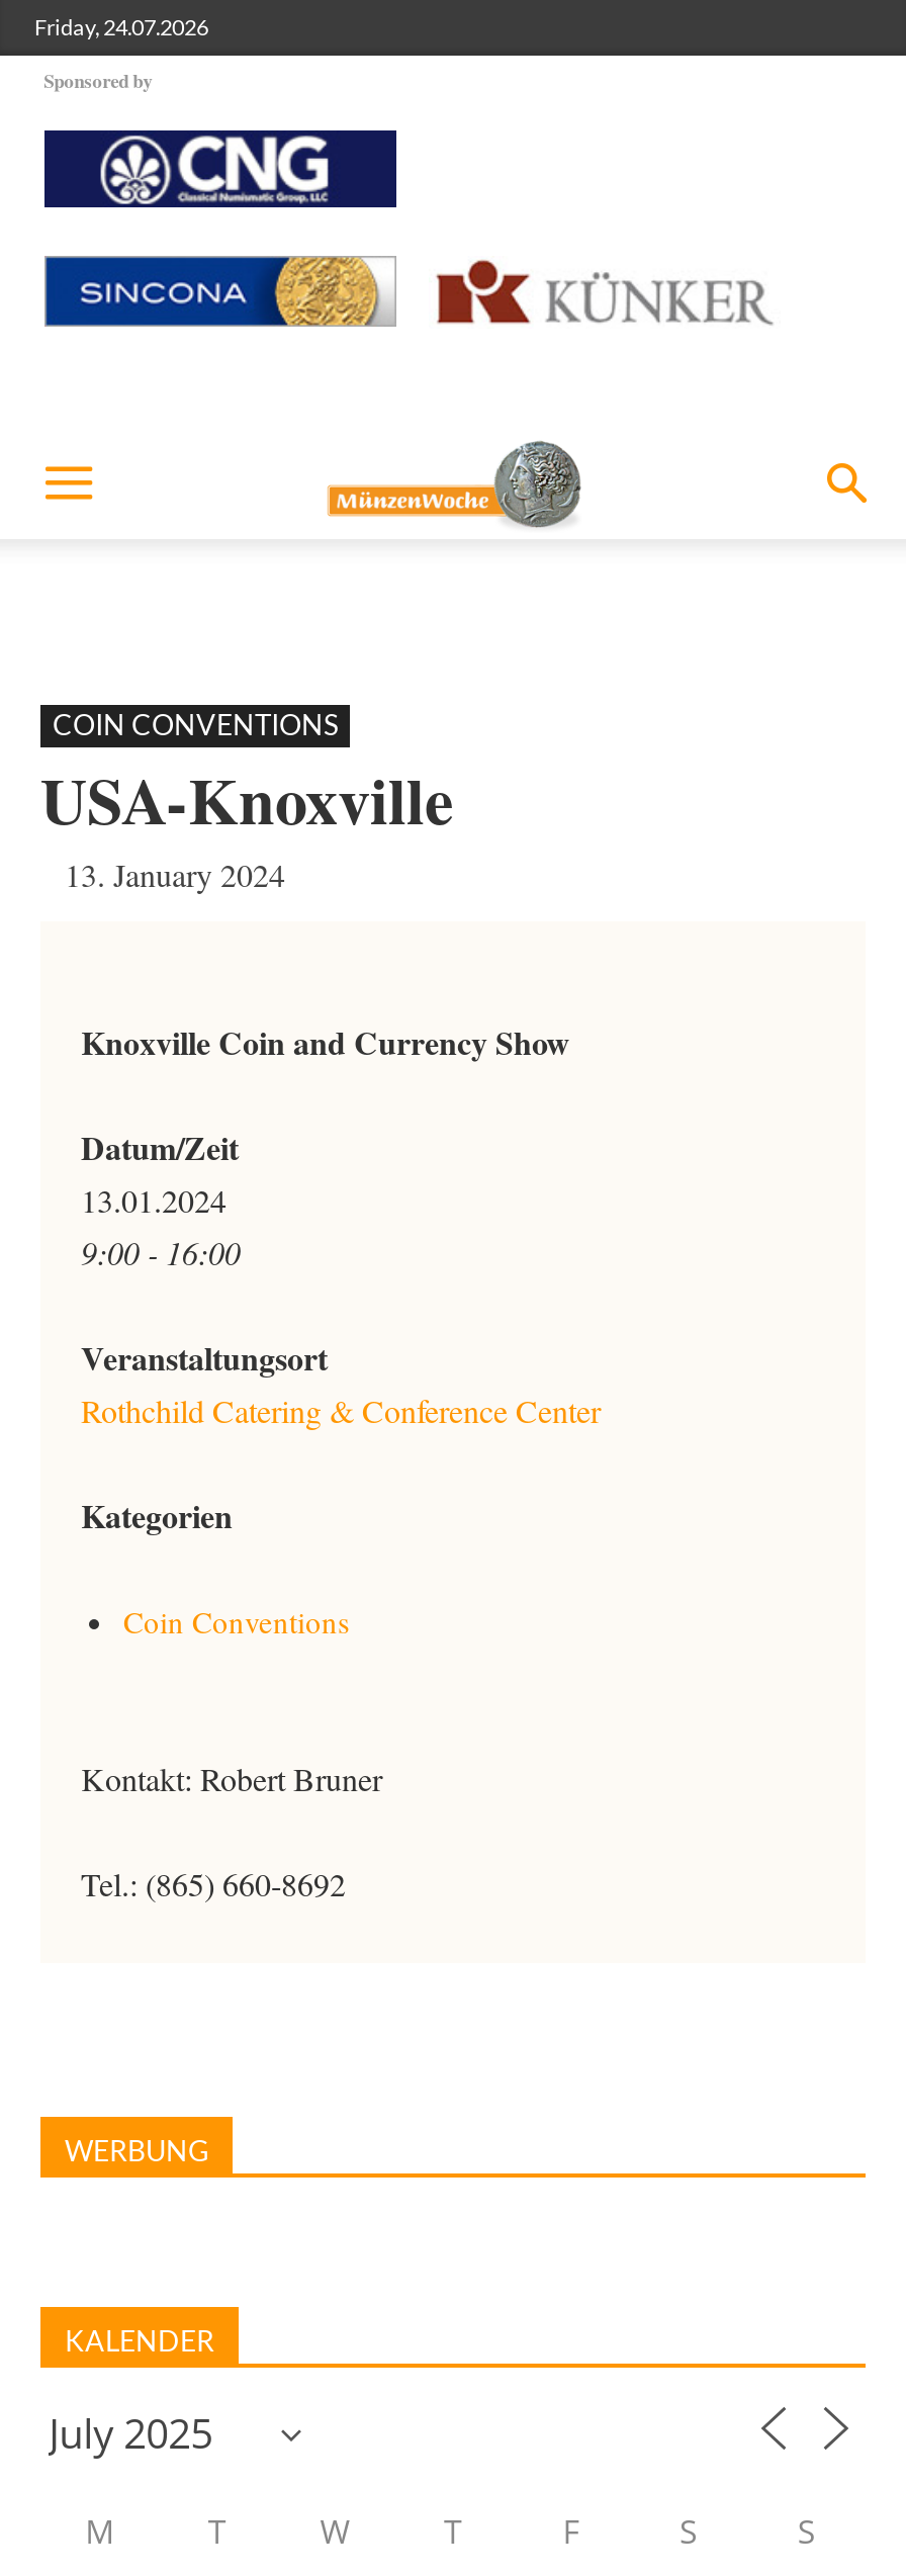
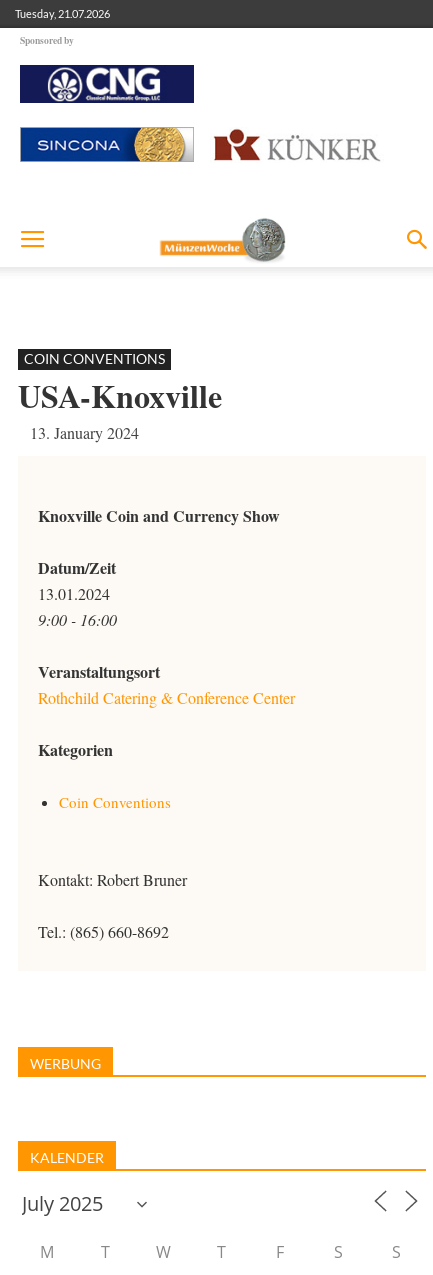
- Friday, 24.07.2026
+ Tuesday, 21.07.2026
